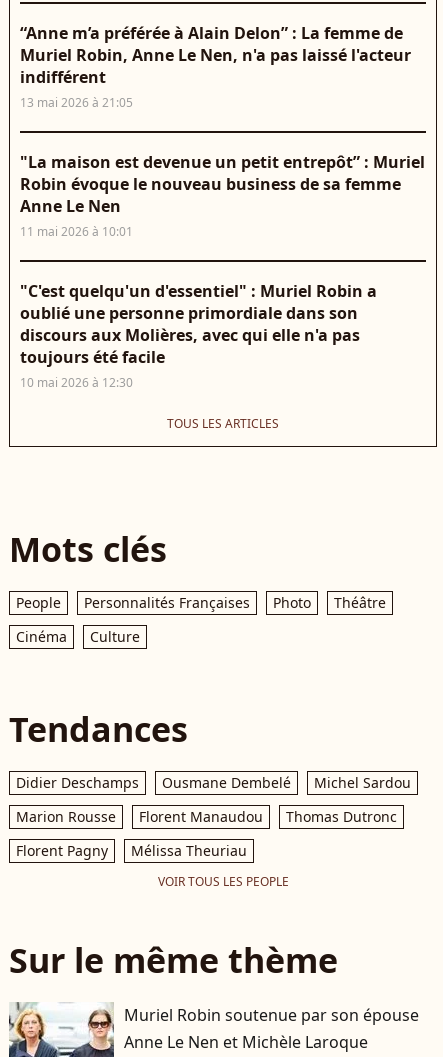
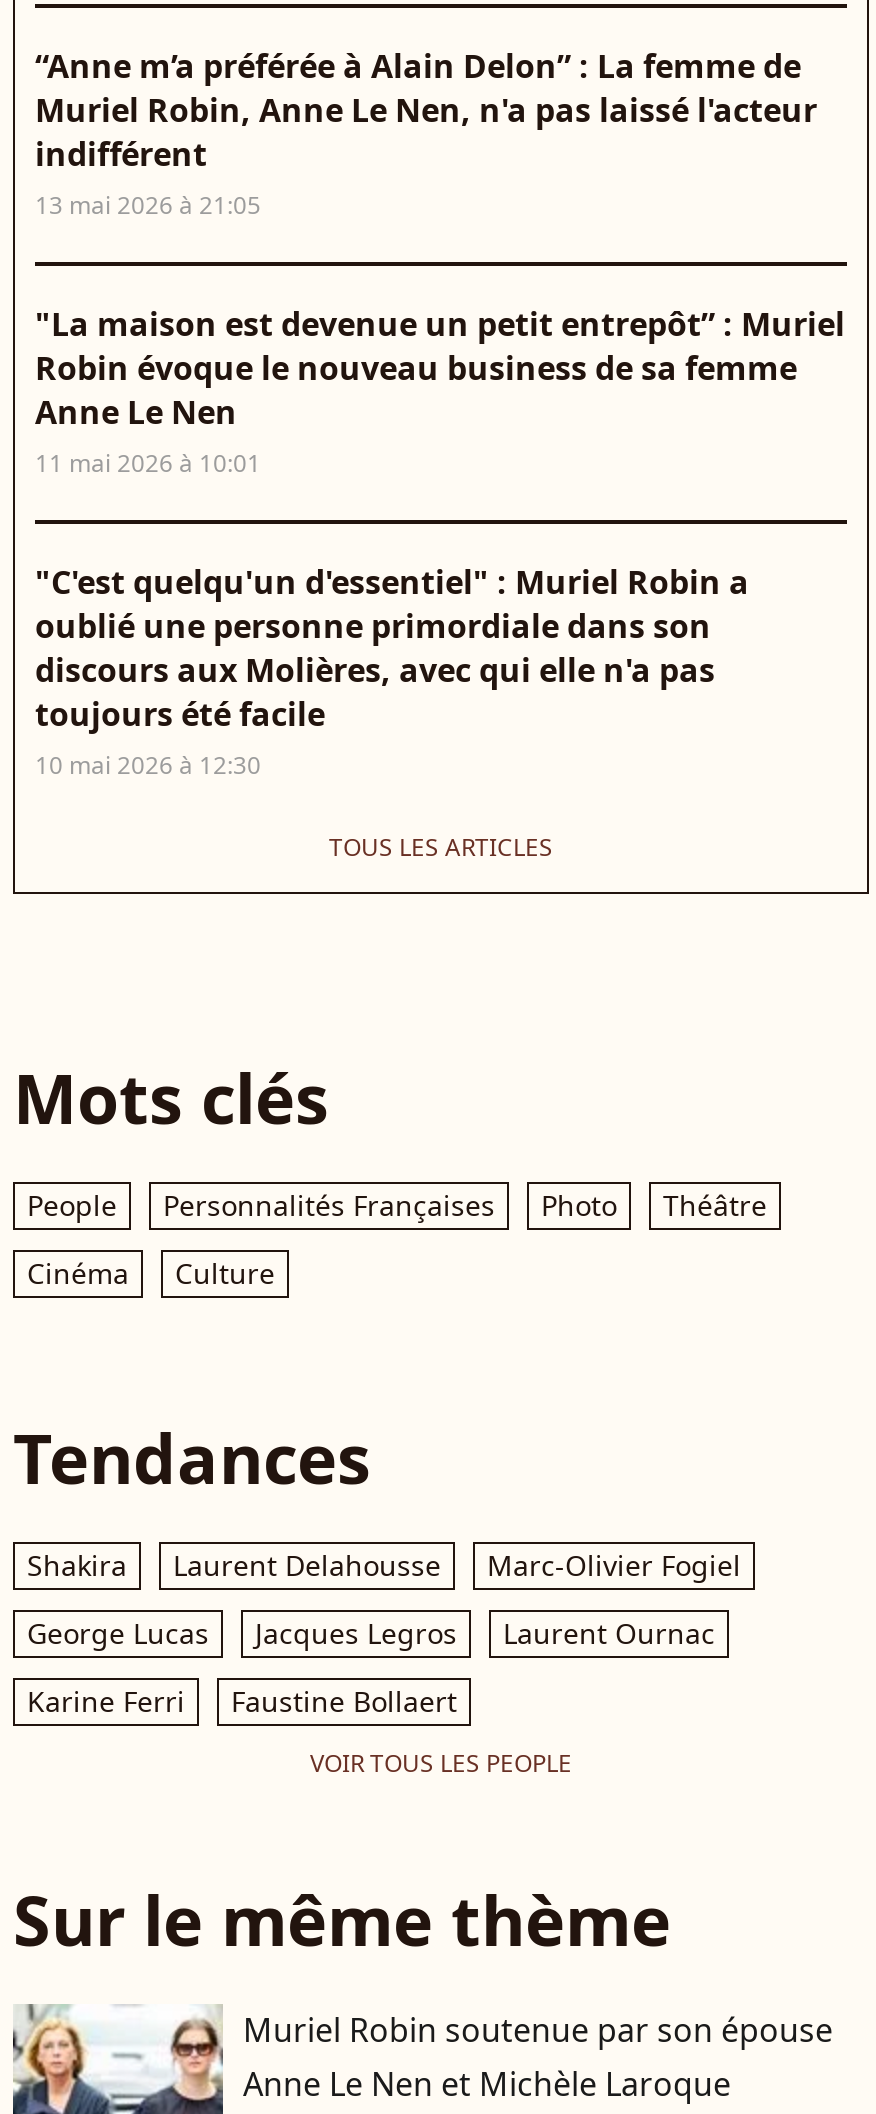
- Didier Deschamps
- Ousmane Dembelé
- Michel Sardou
+ Shakira
+ Laurent Delahousse
+ Marc-Olivier Fogiel

- Marion Rousse
- Florent Manaudou
- Thomas Dutronc
+ George Lucas
+ Jacques Legros
+ Laurent Ournac

- Florent Pagny
- Mélissa Theuriau
+ Karine Ferri
+ Faustine Bollaert
